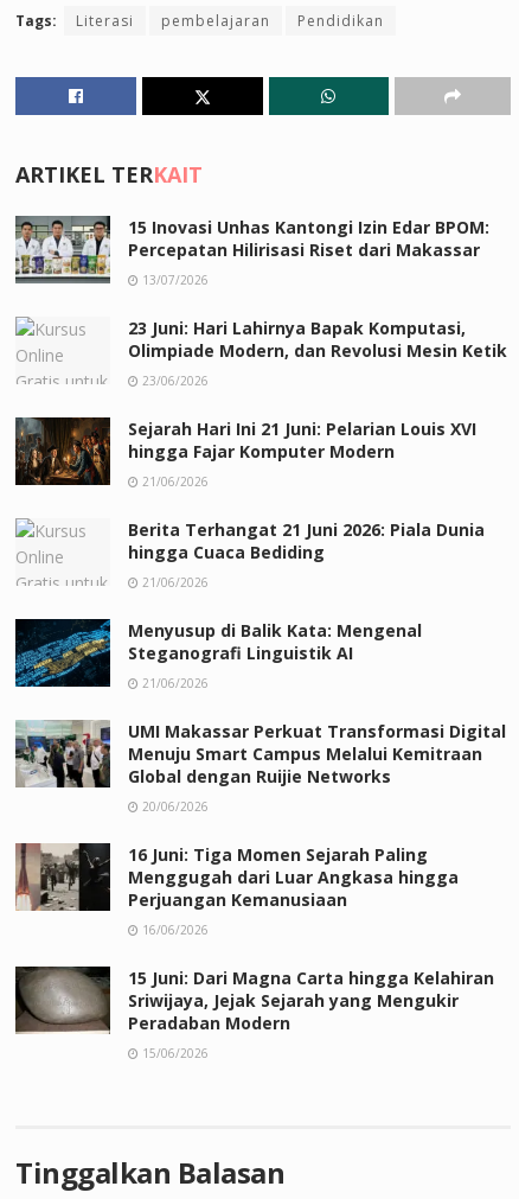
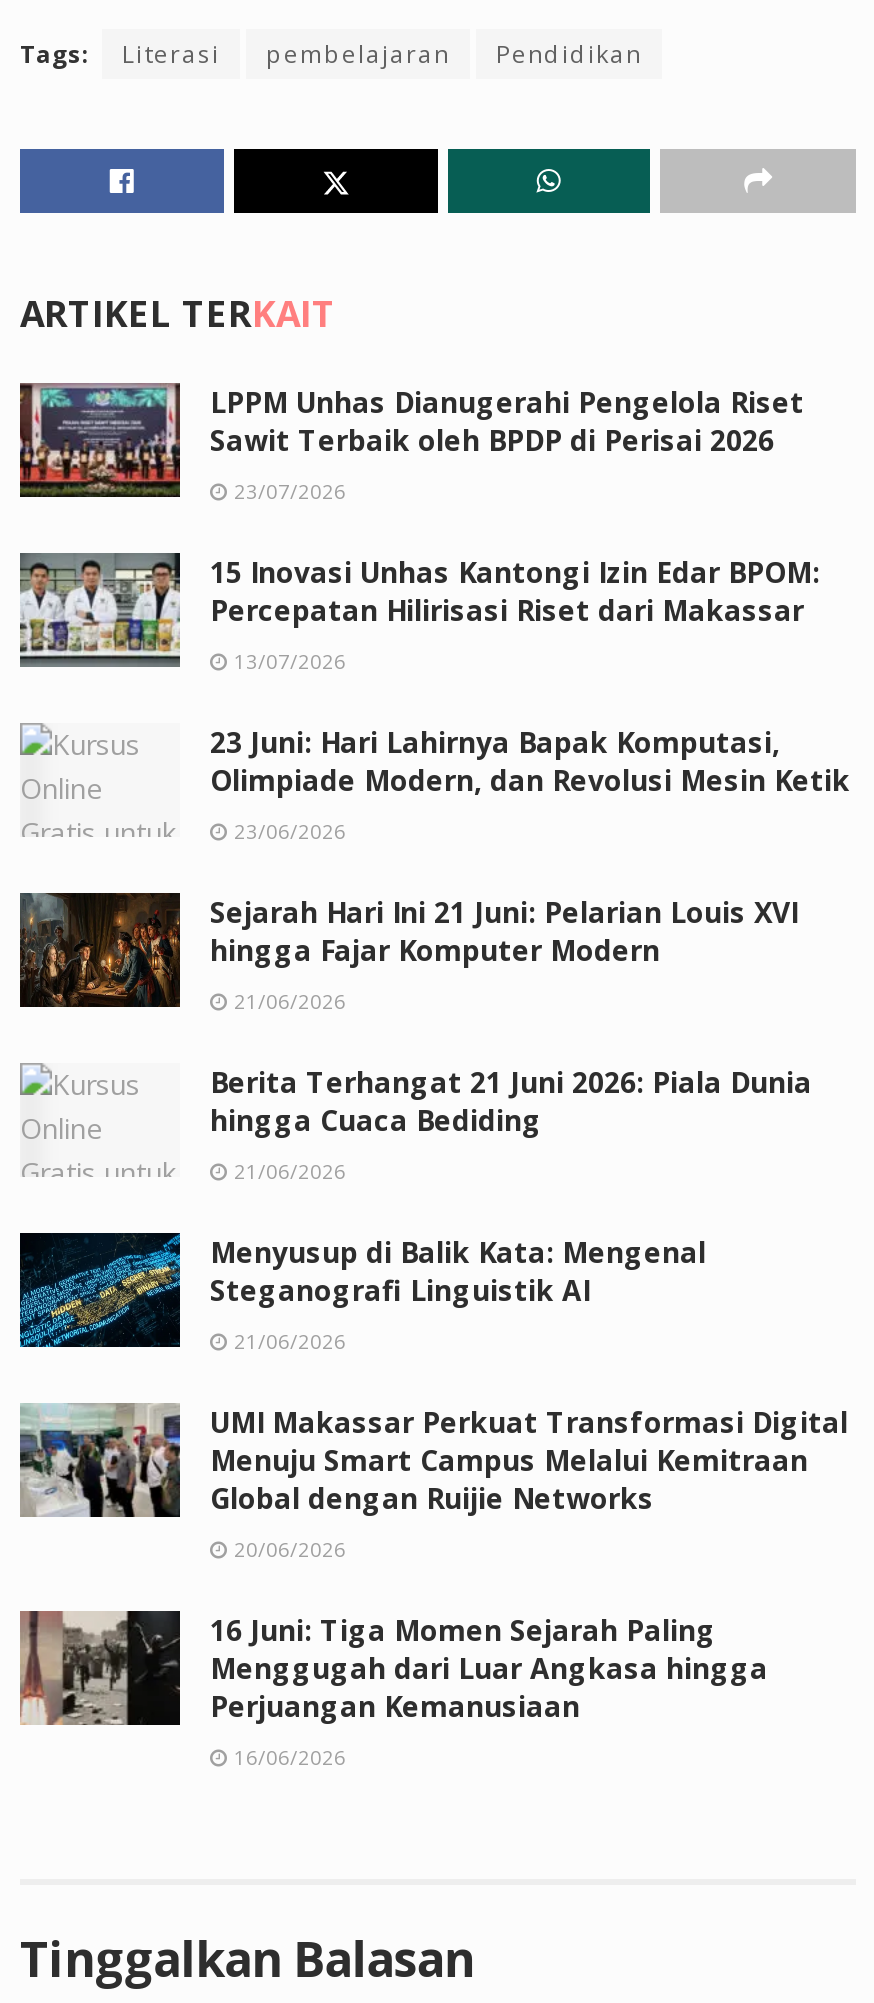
+ [image]
+ LPPM Unhas Dianugerahi Pengelola Riset
+ Sawit Terbaik oleh BPDP di Perisai 2026
+ 23/07/2026

moved down: [image] | 15 Inovasi Unhas Kantongi Izin Edar BPOM: | Percepatan Hilirisasi Riset dari Makassar | ... | Perjuangan Kemanusiaan | 16/06/2026

- [image]
- 15 Juni: Dari Magna Carta hingga Kelahiran
- Sriwijaya, Jejak Sejarah yang Mengukir
- Peradaban Modern
- 15/06/2026
